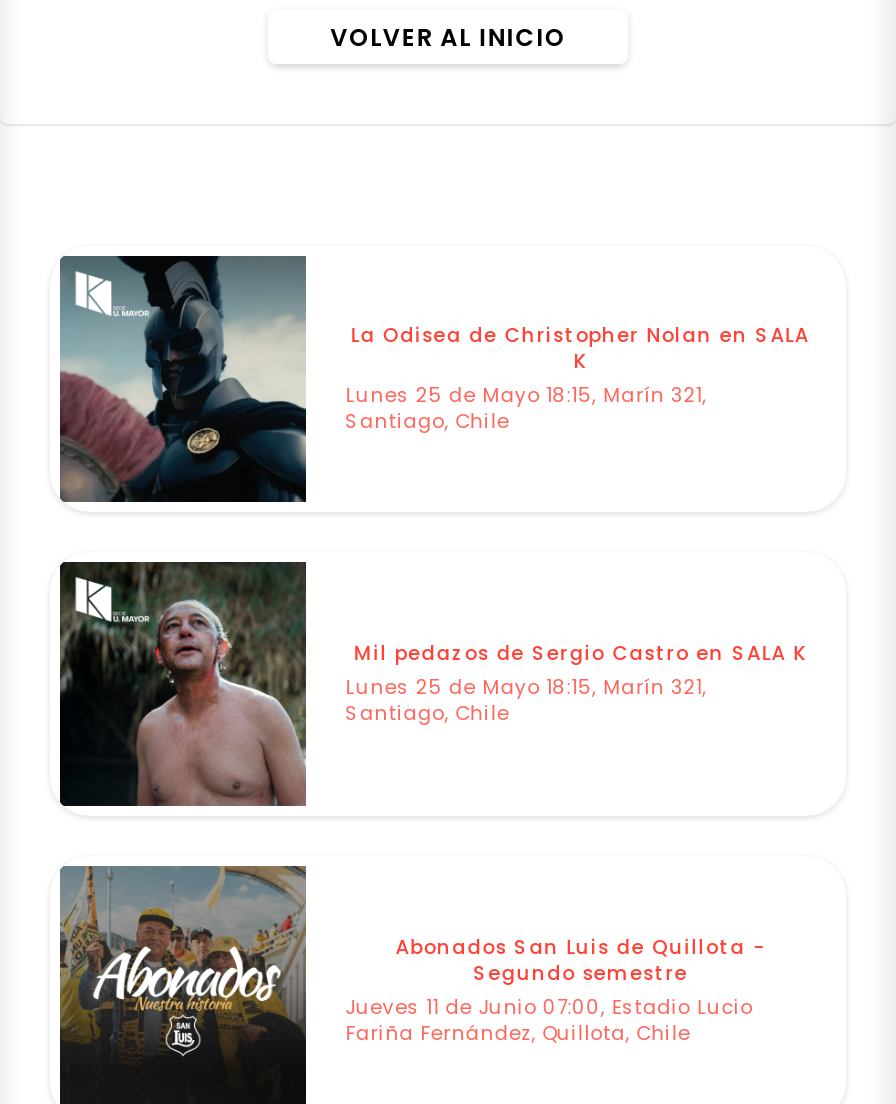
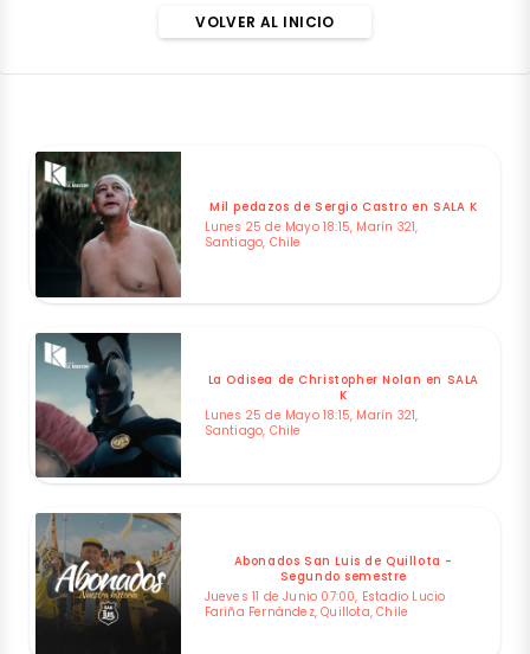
moved down: [image] | La Odisea de Christopher Nolan en SALA | K

moved up: [image] | Mil pedazos de Sergio Castro en SALA K
